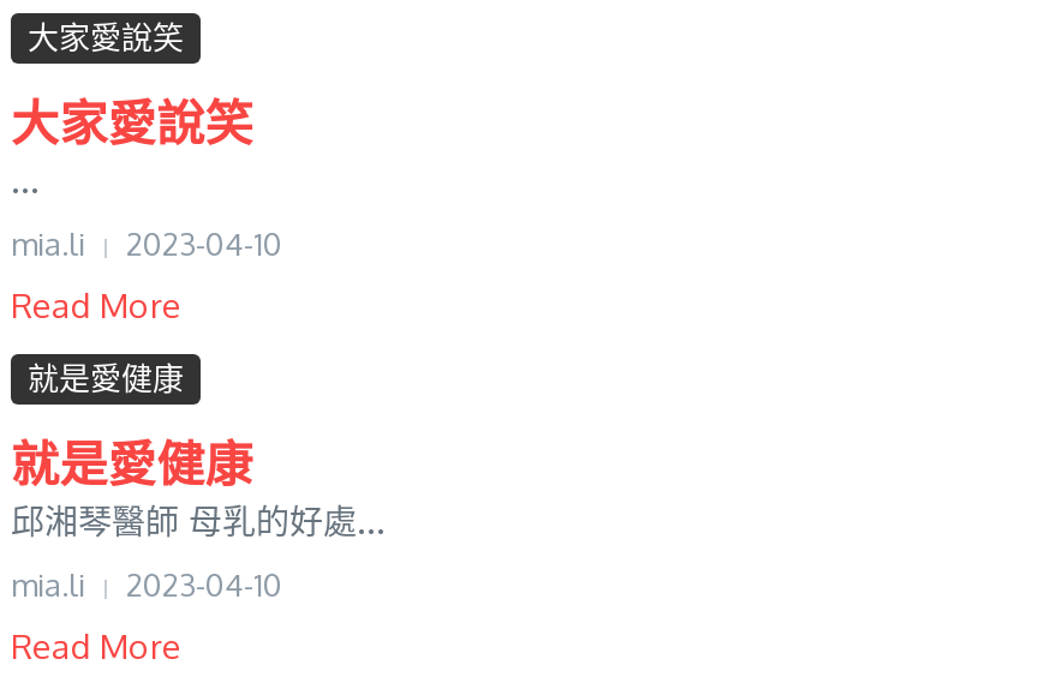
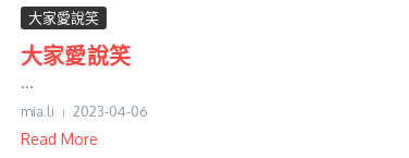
- 2023-04-10
- Read More
- 就是愛健康
- 就是愛健康
- 邱湘琴醫師 母乳的好處...
- mia.li
- 2023-04-10
+ 2023-04-06
